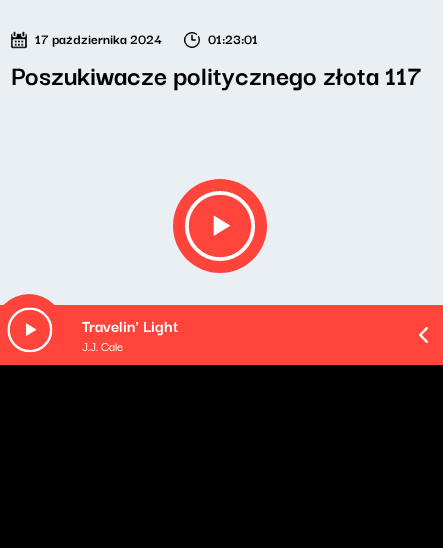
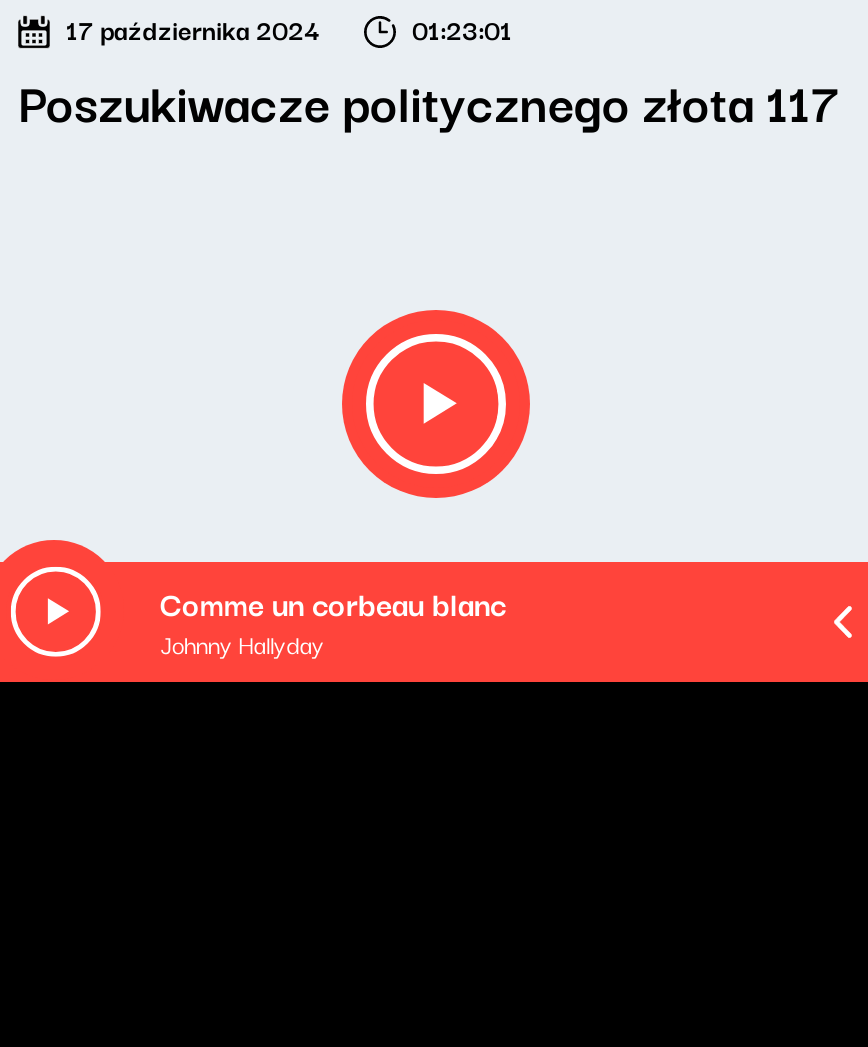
- Travelin' Light
- J.J. Cale
+ Comme un corbeau blanc
+ Johnny Hallyday
